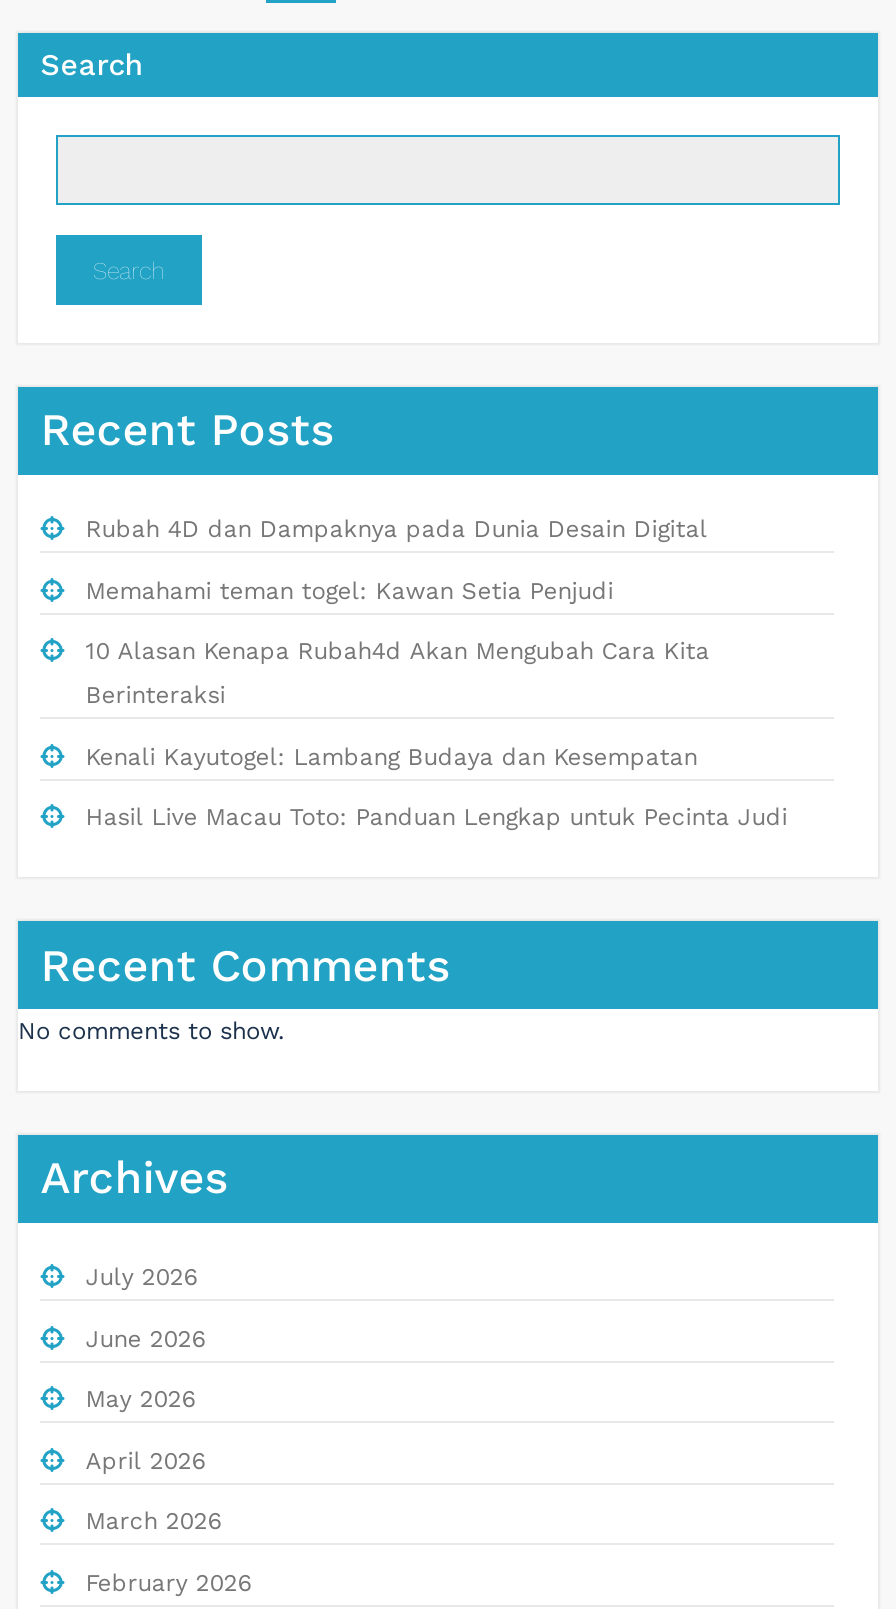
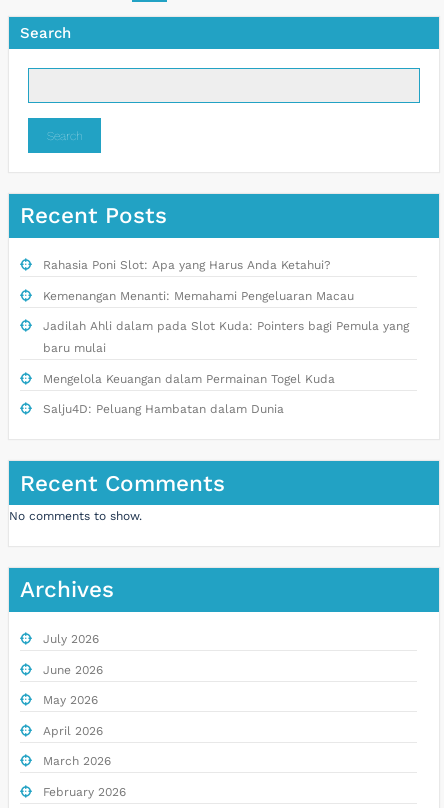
- Rubah 4D dan Dampaknya pada Dunia Desain Digital
+ Rahasia Poni Slot: Apa yang Harus Anda Ketahui?

- Memahami teman togel: Kawan Setia Penjudi
+ Kemenangan Menanti: Memahami Pengeluaran Macau

- 10 Alasan Kenapa Rubah4d Akan Mengubah Cara Kita
+ Jadilah Ahli dalam pada Slot Kuda: Pointers bagi Pemula yang

- Berinteraksi
+ baru mulai

- Kenali Kayutogel: Lambang Budaya dan Kesempatan
+ Mengelola Keuangan dalam Permainan Togel Kuda

- Hasil Live Macau Toto: Panduan Lengkap untuk Pecinta Judi
+ Salju4D: Peluang Hambatan dalam Dunia
